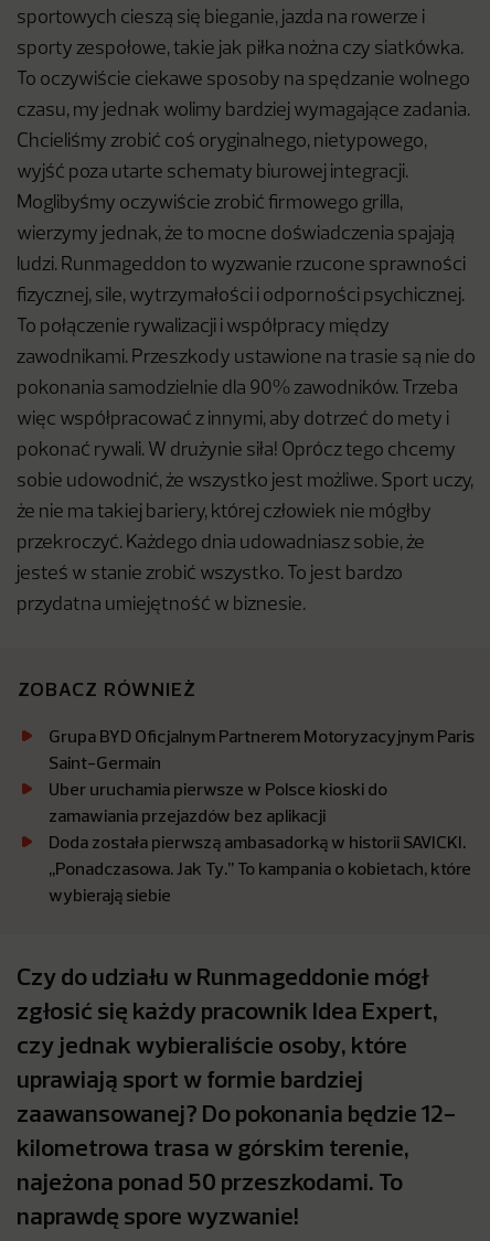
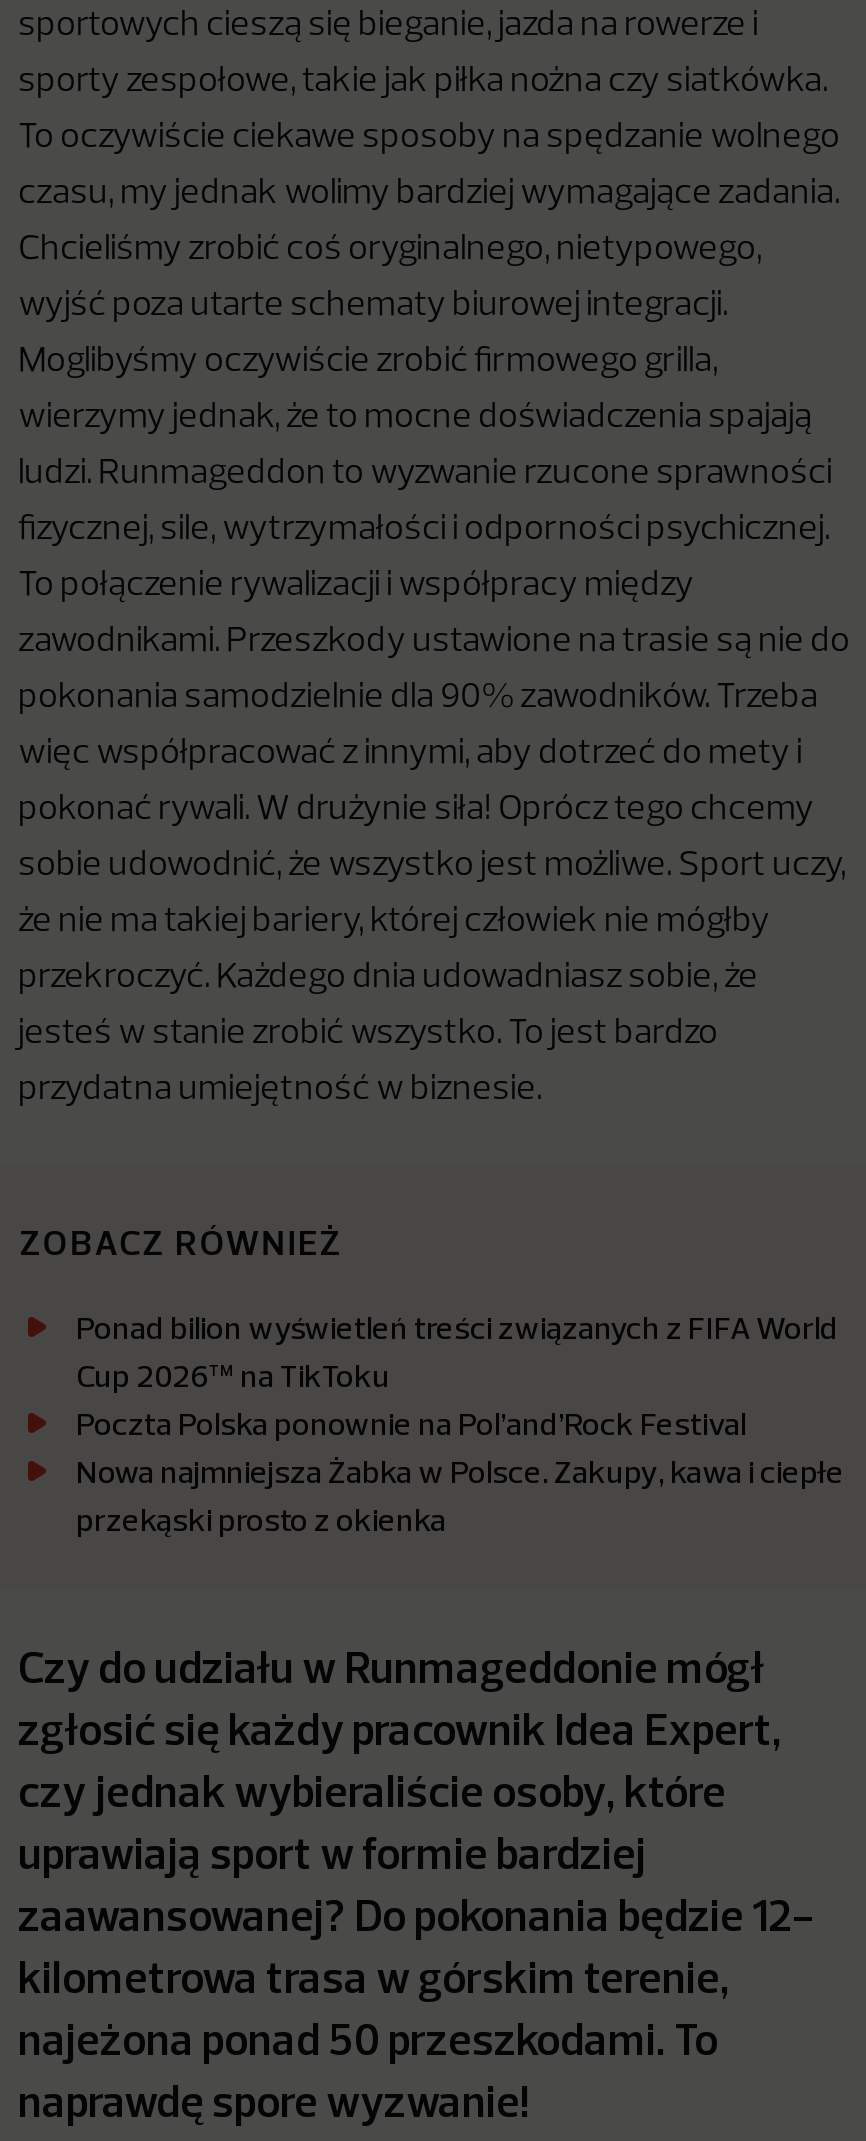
- Grupa BYD Oficjalnym Partnerem Motoryzacyjnym Paris
- Saint-Germain
- Uber uruchamia pierwsze w Polsce kioski do
- zamawiania przejazdów bez aplikacji
- Doda została pierwszą ambasadorką w historii SAVICKI.
- ,,Ponadczasowa. Jak Ty.’’ To kampania o kobietach, które
- wybierają siebie
+ Ponad bilion wyświetleń treści związanych z FIFA World
+ Cup 2026™ na TikToku
+ Poczta Polska ponownie na Pol’and’Rock Festival
+ Nowa najmniejsza Żabka w Polsce. Zakupy, kawa i ciepłe
+ przekąski prosto z okienka
